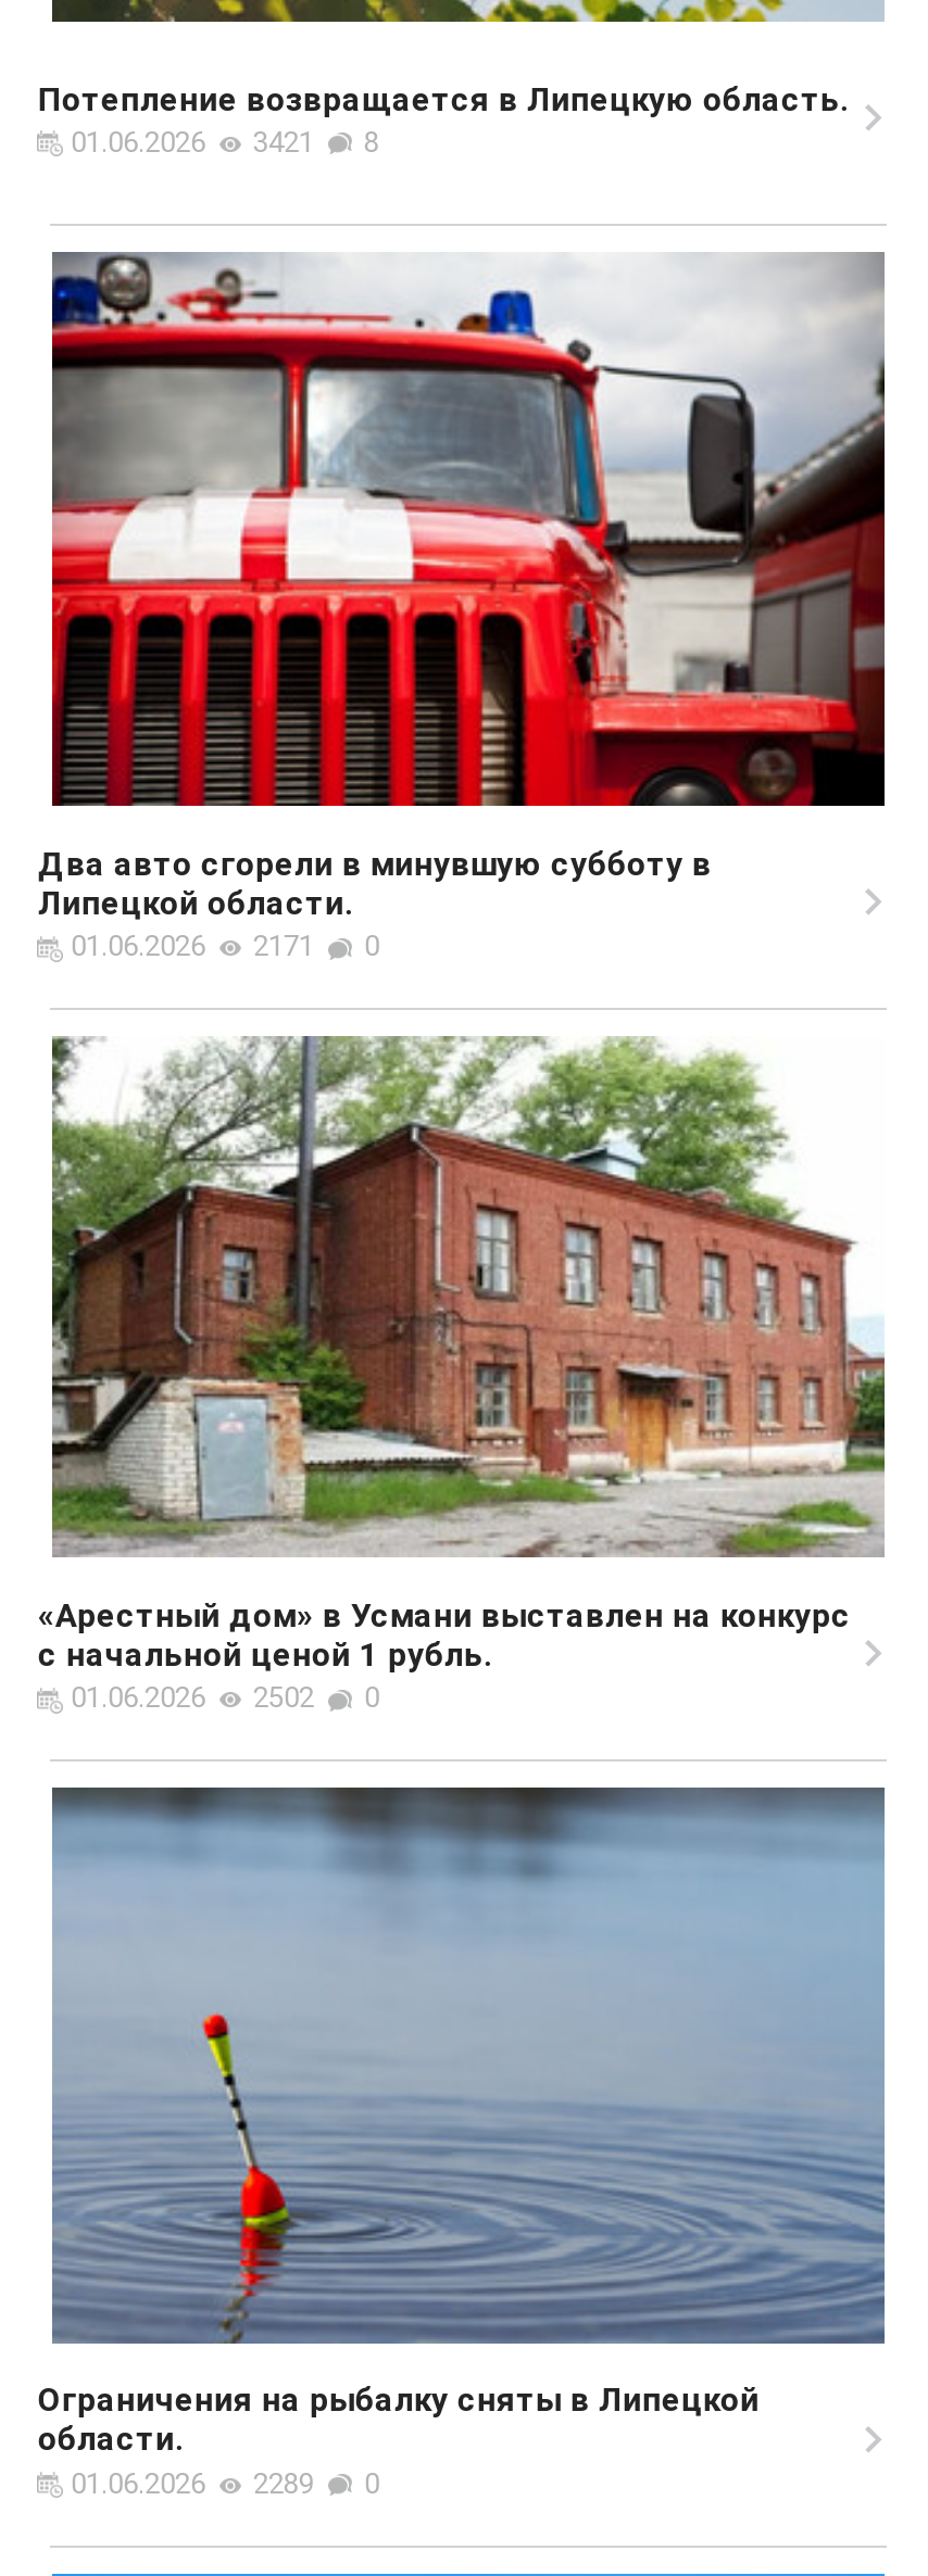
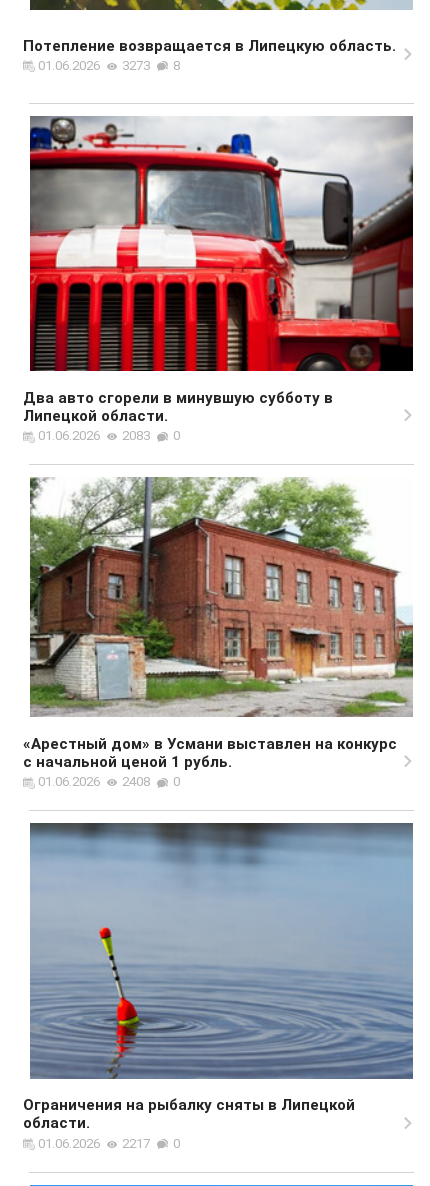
- 01.06.2026 3421 8
+ 01.06.2026 3273 8

- 01.06.2026 2171 0
+ 01.06.2026 2083 0

- 01.06.2026 2502 0
+ 01.06.2026 2408 0

- 01.06.2026 2289 0
+ 01.06.2026 2217 0
